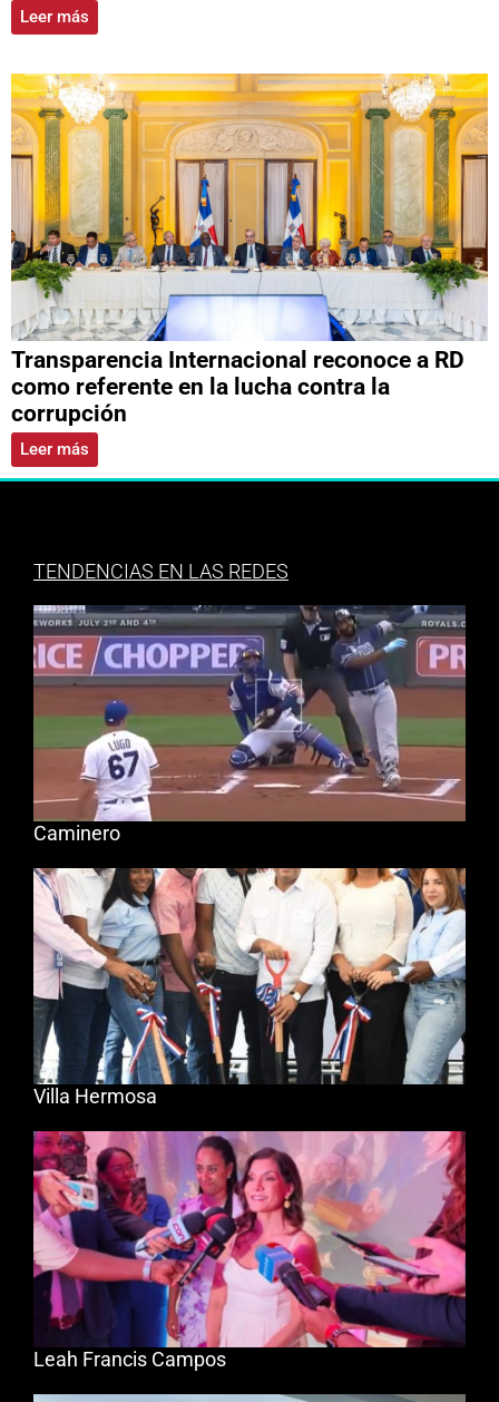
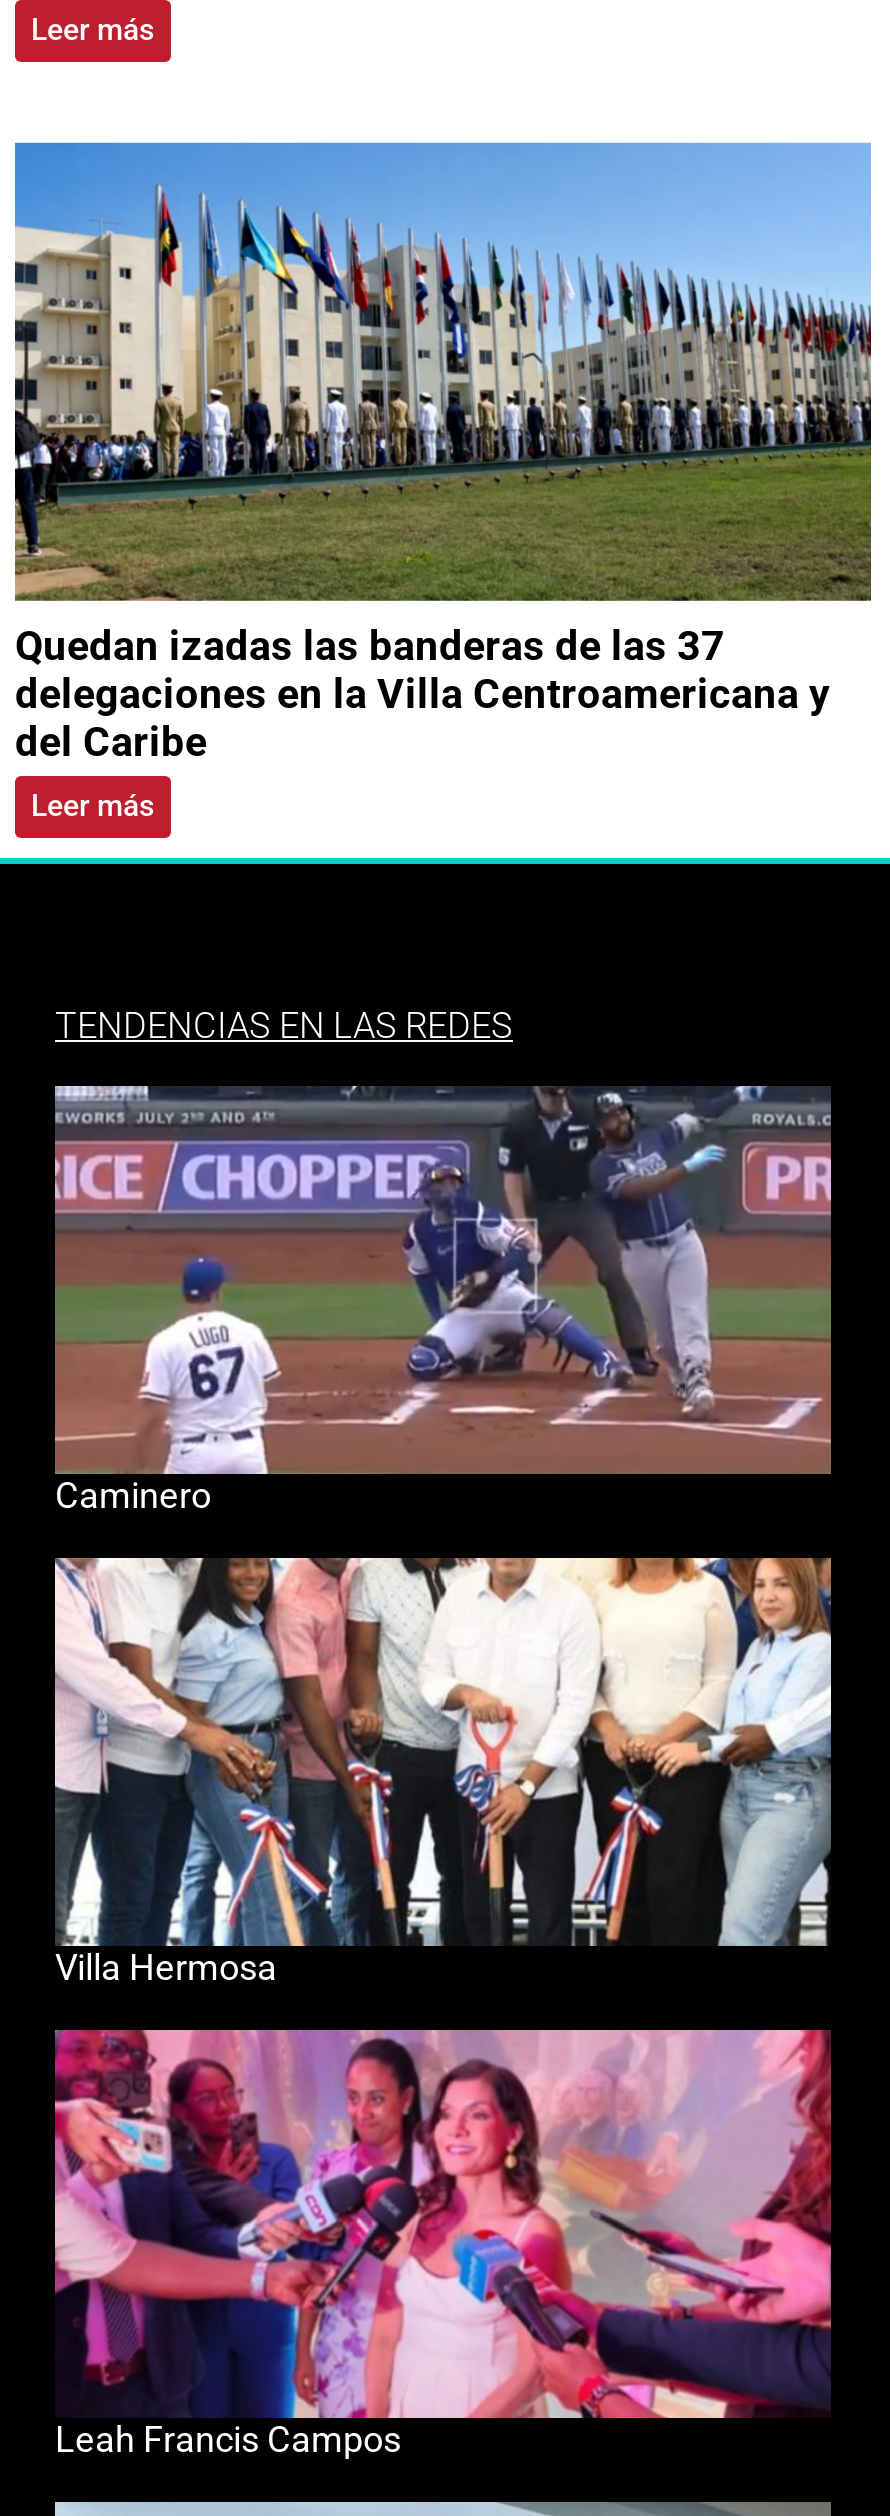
- [image]
- Transparencia Internacional reconoce a RD
- como referente en la lucha contra la
- corrupción
+ [image]
+ Quedan izadas las banderas de las 37
+ delegaciones en la Villa Centroamericana y
+ del Caribe
